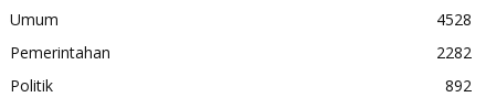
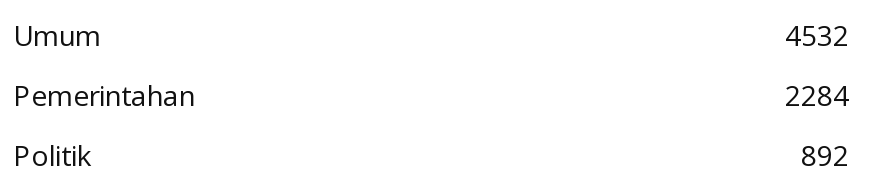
- 4528
+ 4532

- 2282
+ 2284
